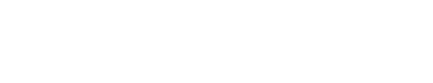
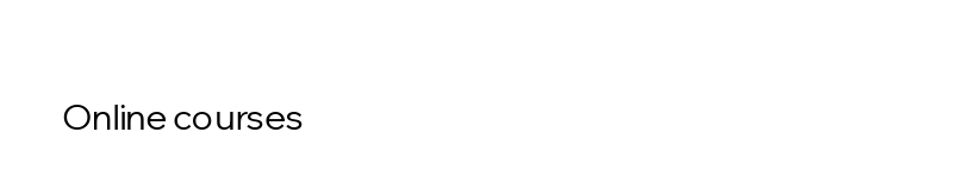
+ Online courses
